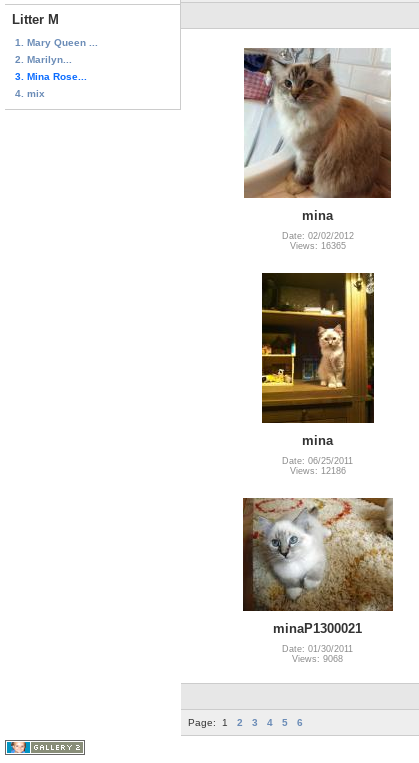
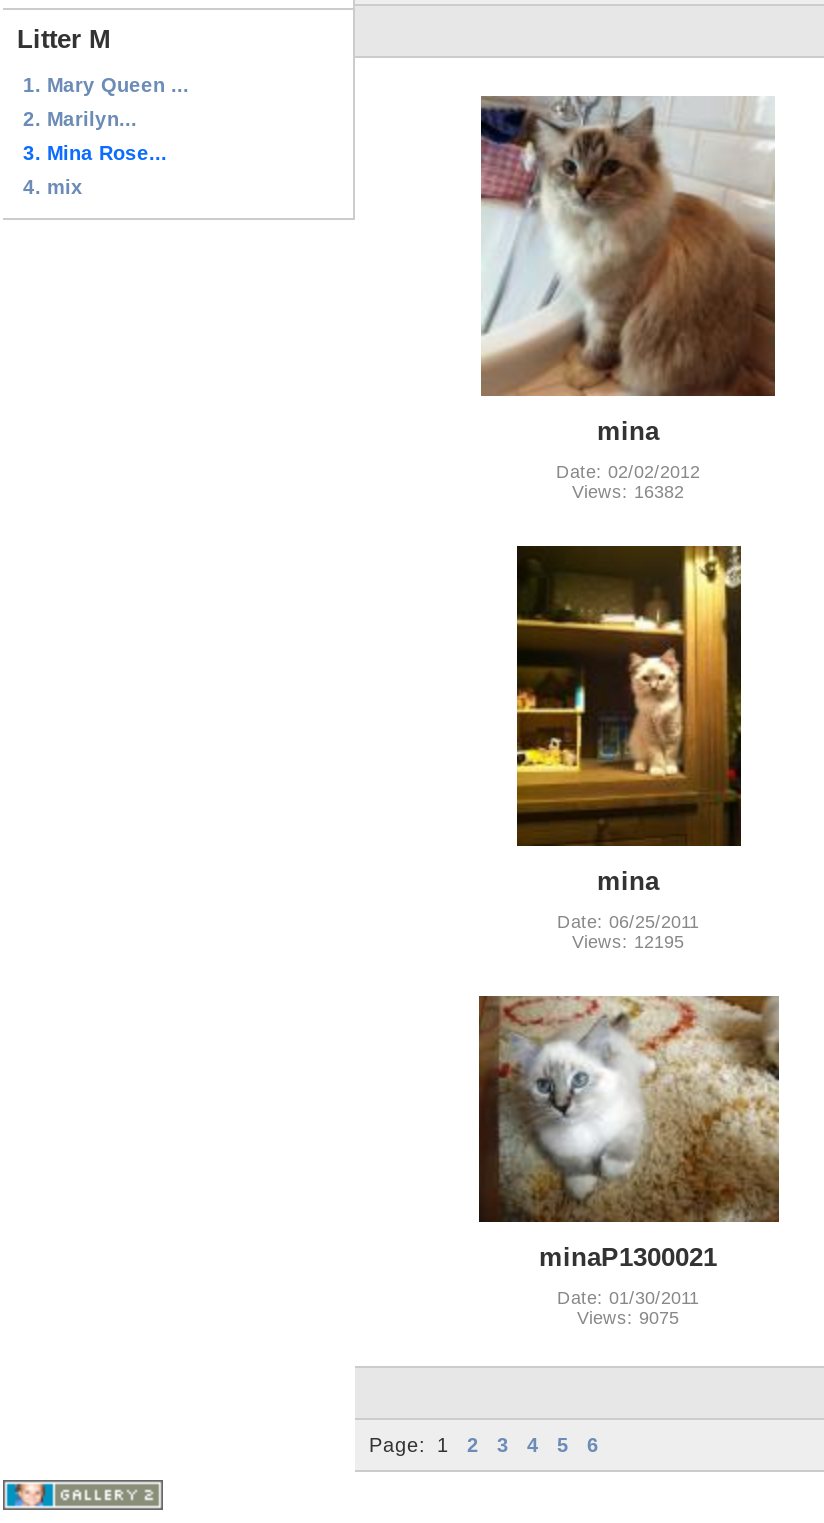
- Views: 16365
+ Views: 16382

- Views: 12186
+ Views: 12195

- Views: 9068
+ Views: 9075
